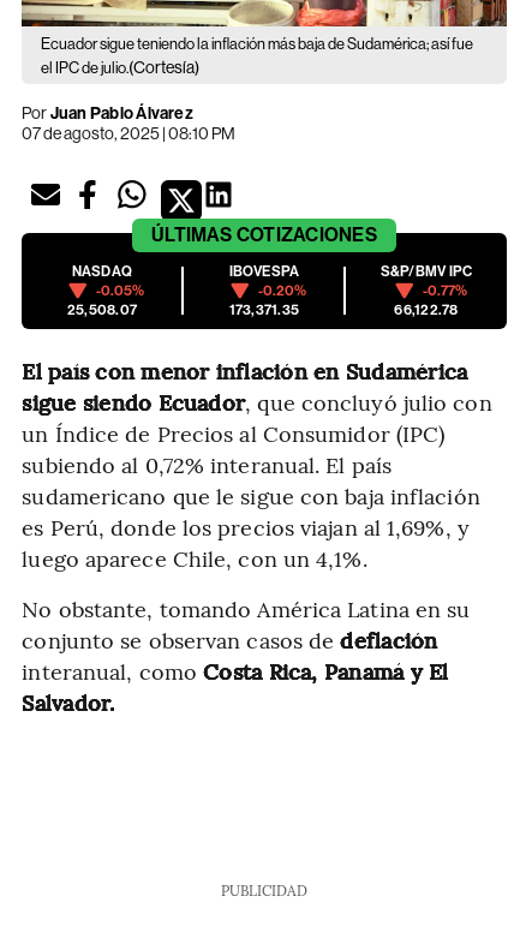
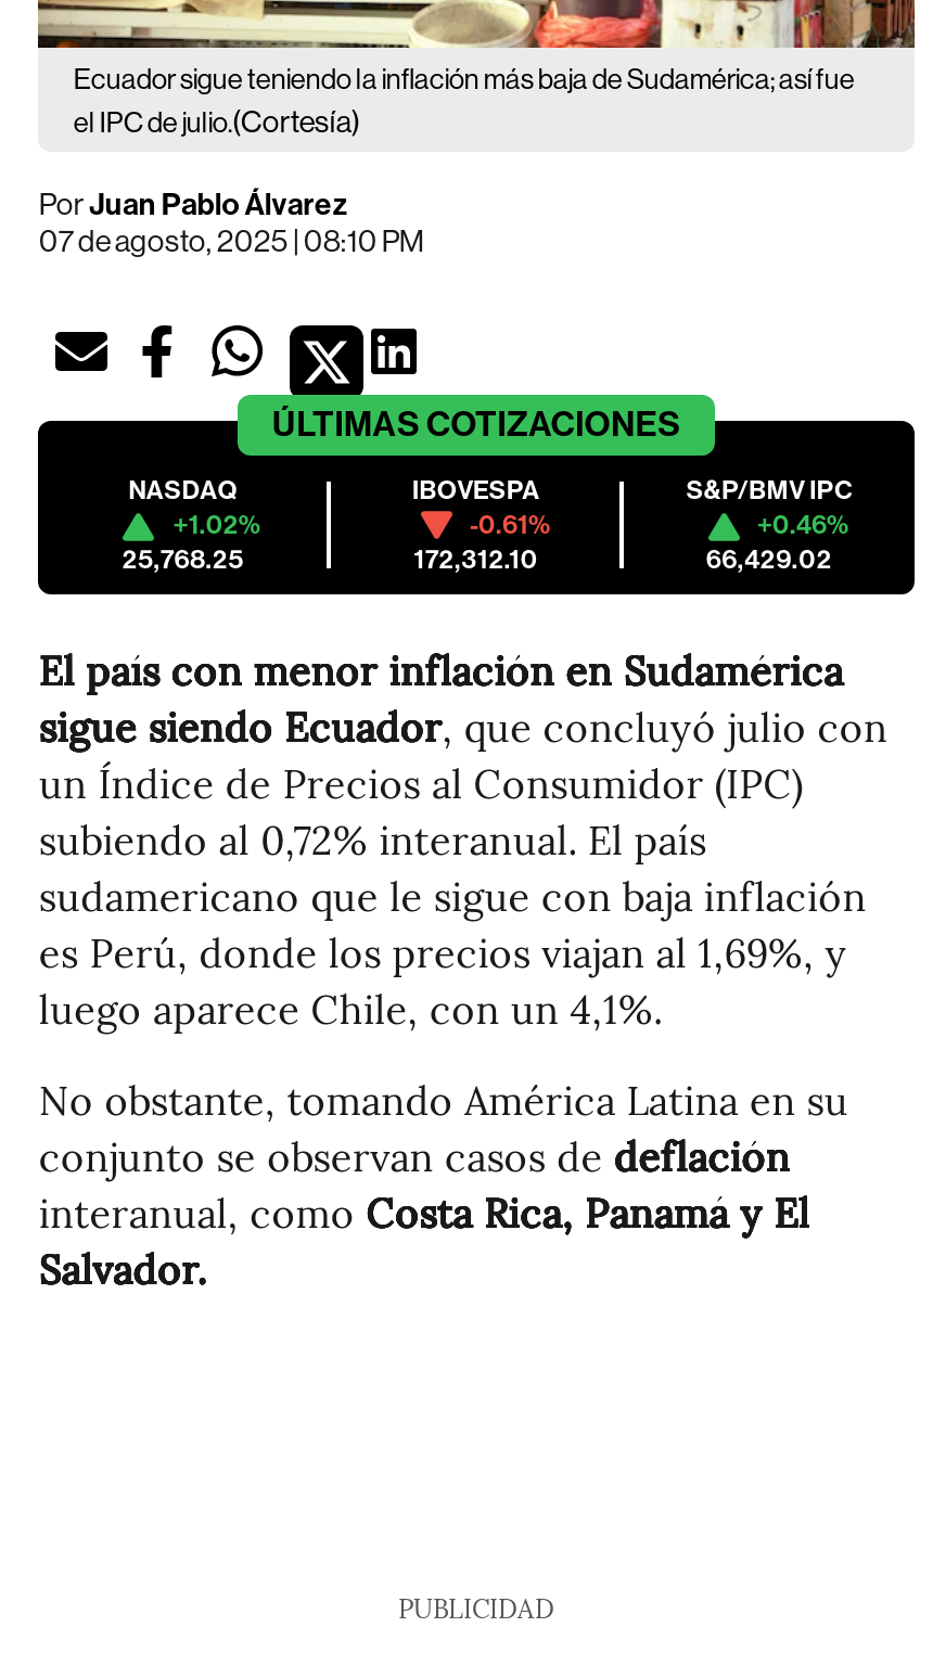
- -0.05%
+ +1.02%

- -0.20%
+ -0.61%

- -0.77%
+ +0.46%

- 25,508.07
+ 25,768.25

- 173,371.35
+ 172,312.10

- 66,122.78
+ 66,429.02
